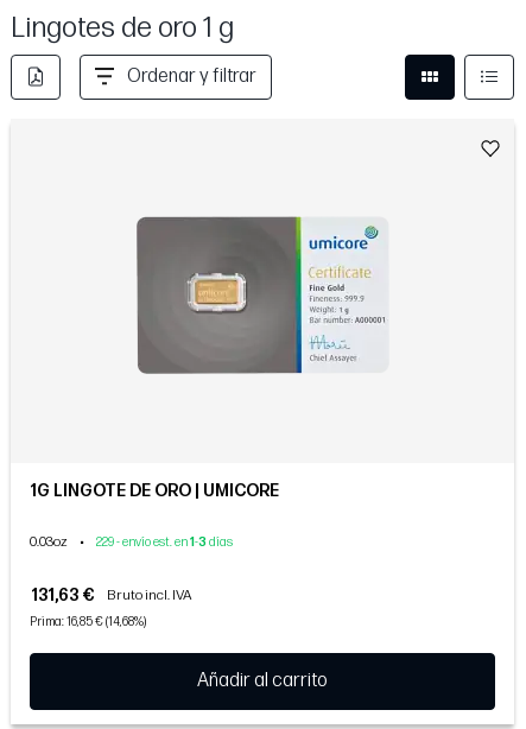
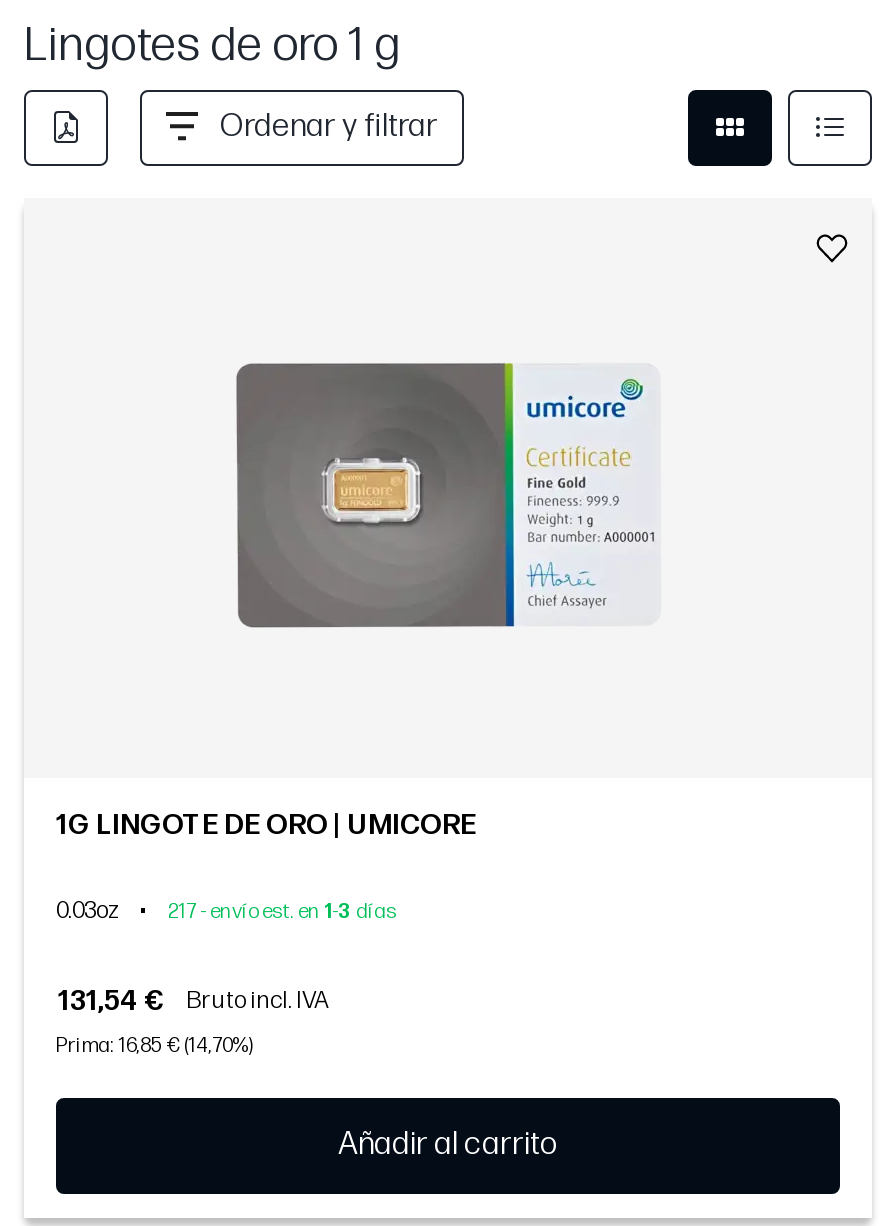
- 229 - envío est. en 1-3 días
+ 217 - envío est. en 1-3 días

- 131,63 € Bruto incl. IVA
+ 131,54 € Bruto incl. IVA

- Prima: 16,85 € (14,68%)
+ Prima: 16,85 € (14,70%)
